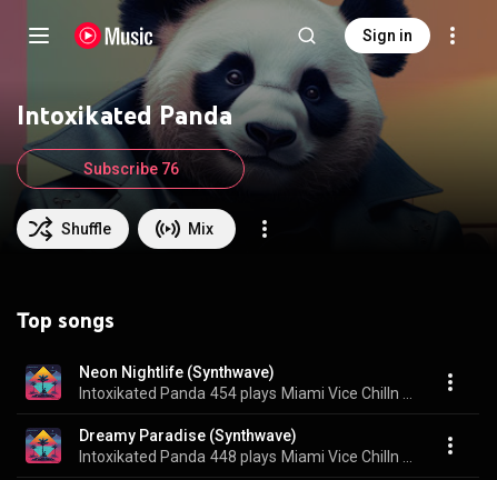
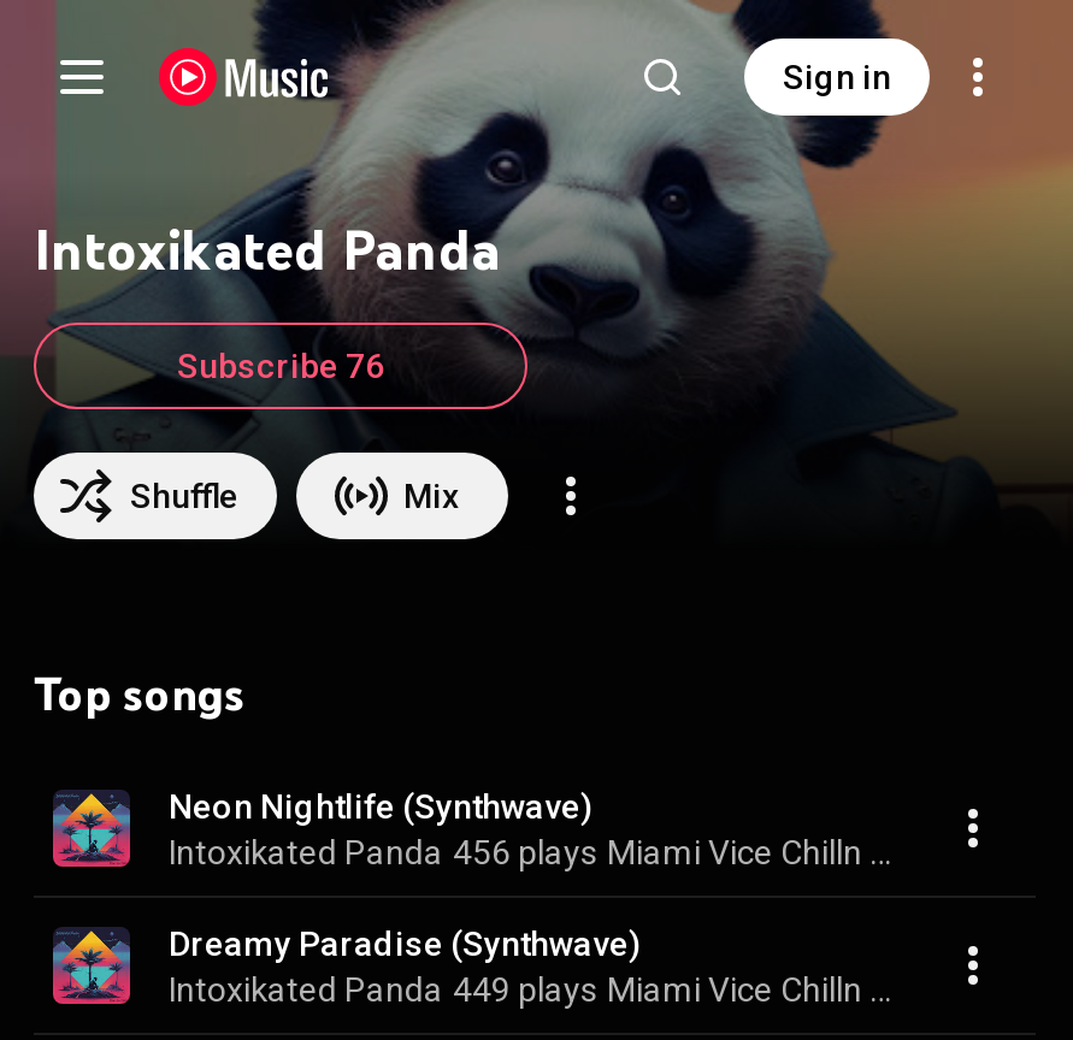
- Intoxikated Panda 454 plays
+ Intoxikated Panda 456 plays

- Intoxikated Panda 448 plays
+ Intoxikated Panda 449 plays
